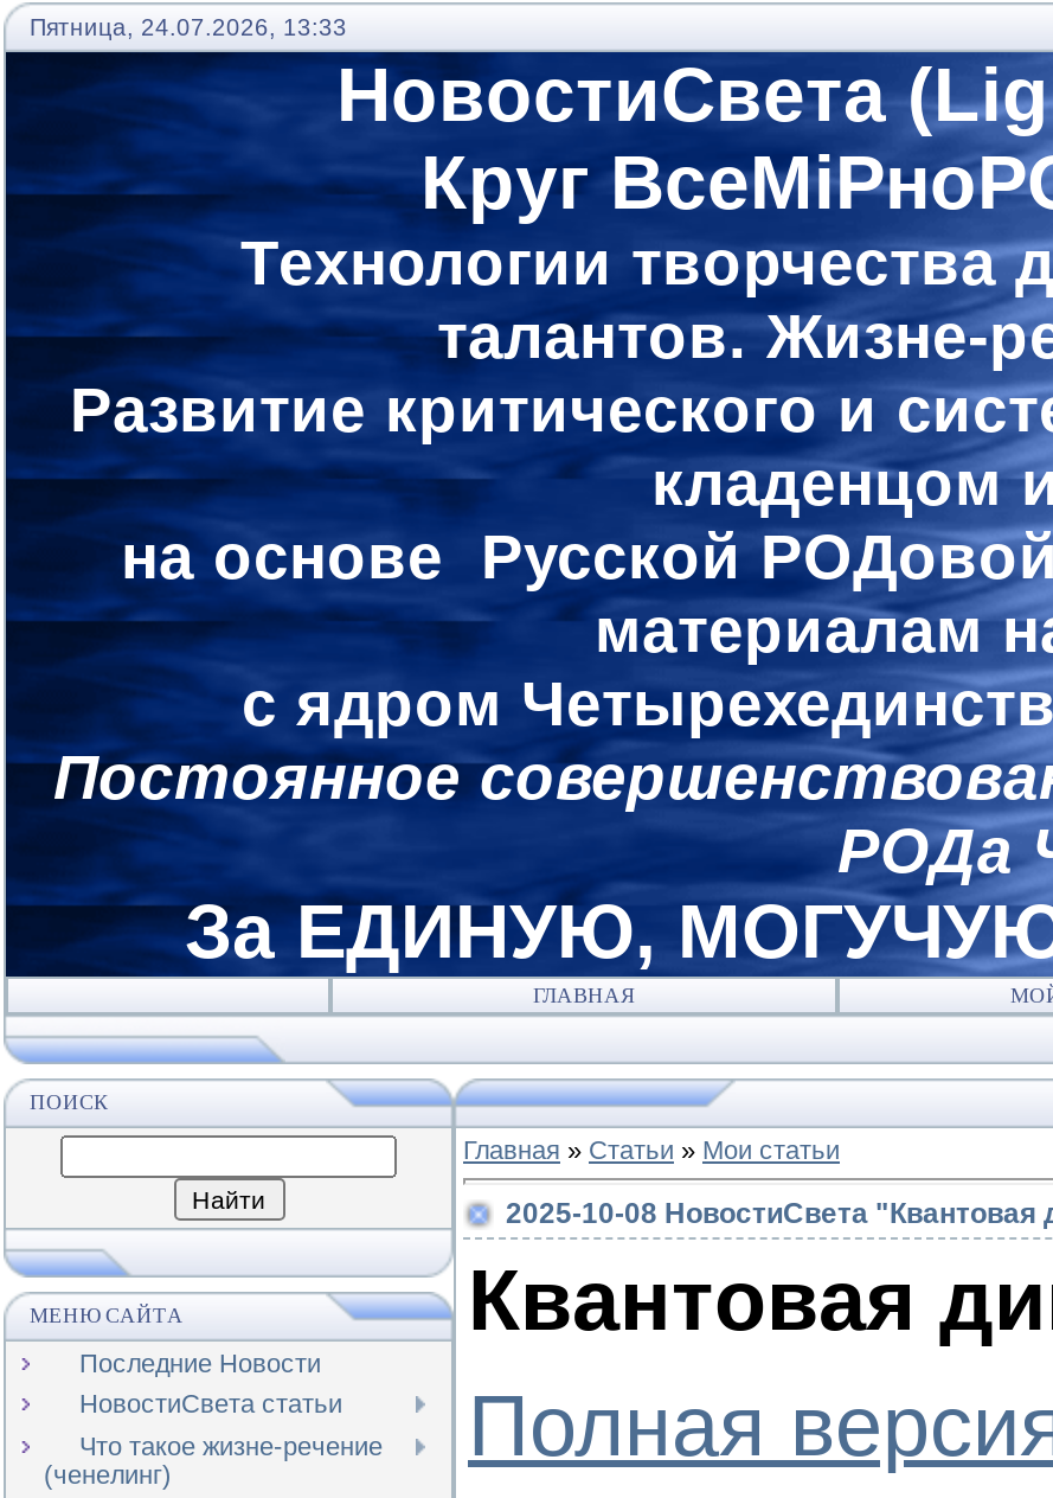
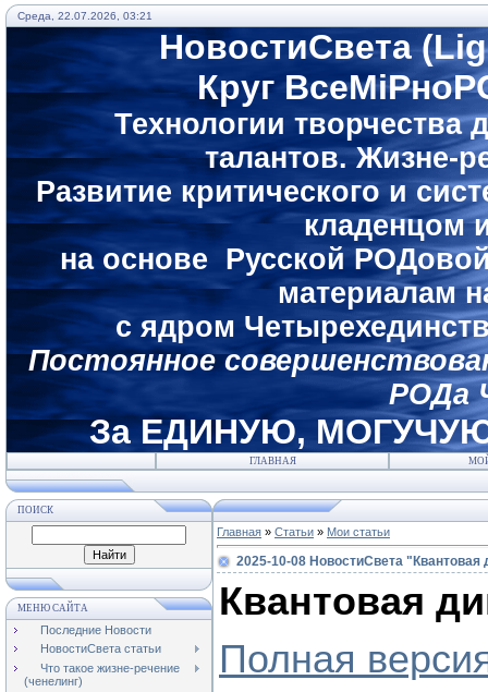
- Пятница, 24.07.2026, 13:33
+ Среда, 22.07.2026, 03:21
